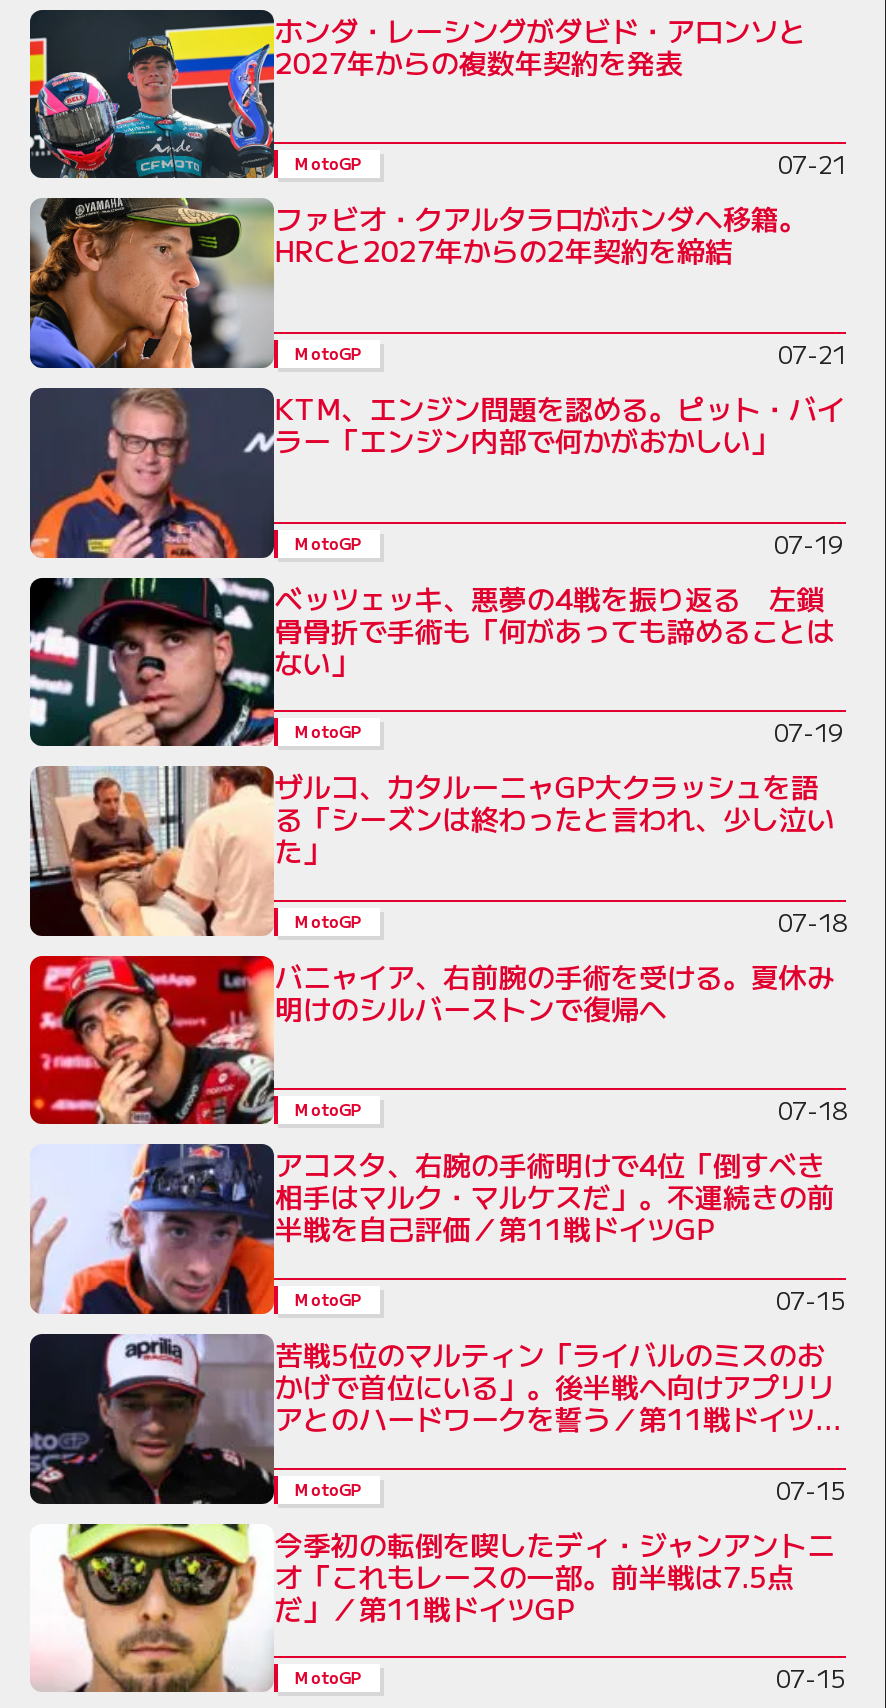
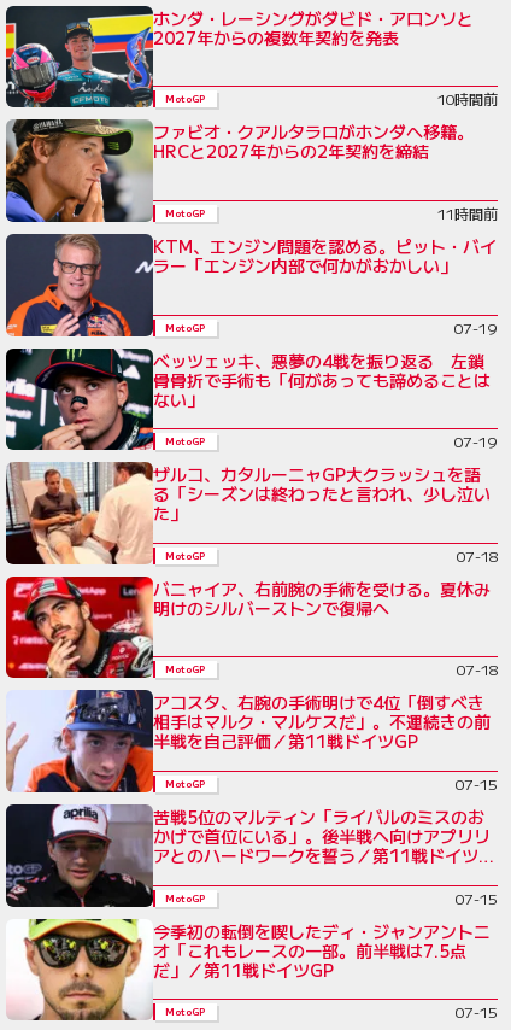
- 07-21
+ 10時間前

- 07-21
+ 11時間前
